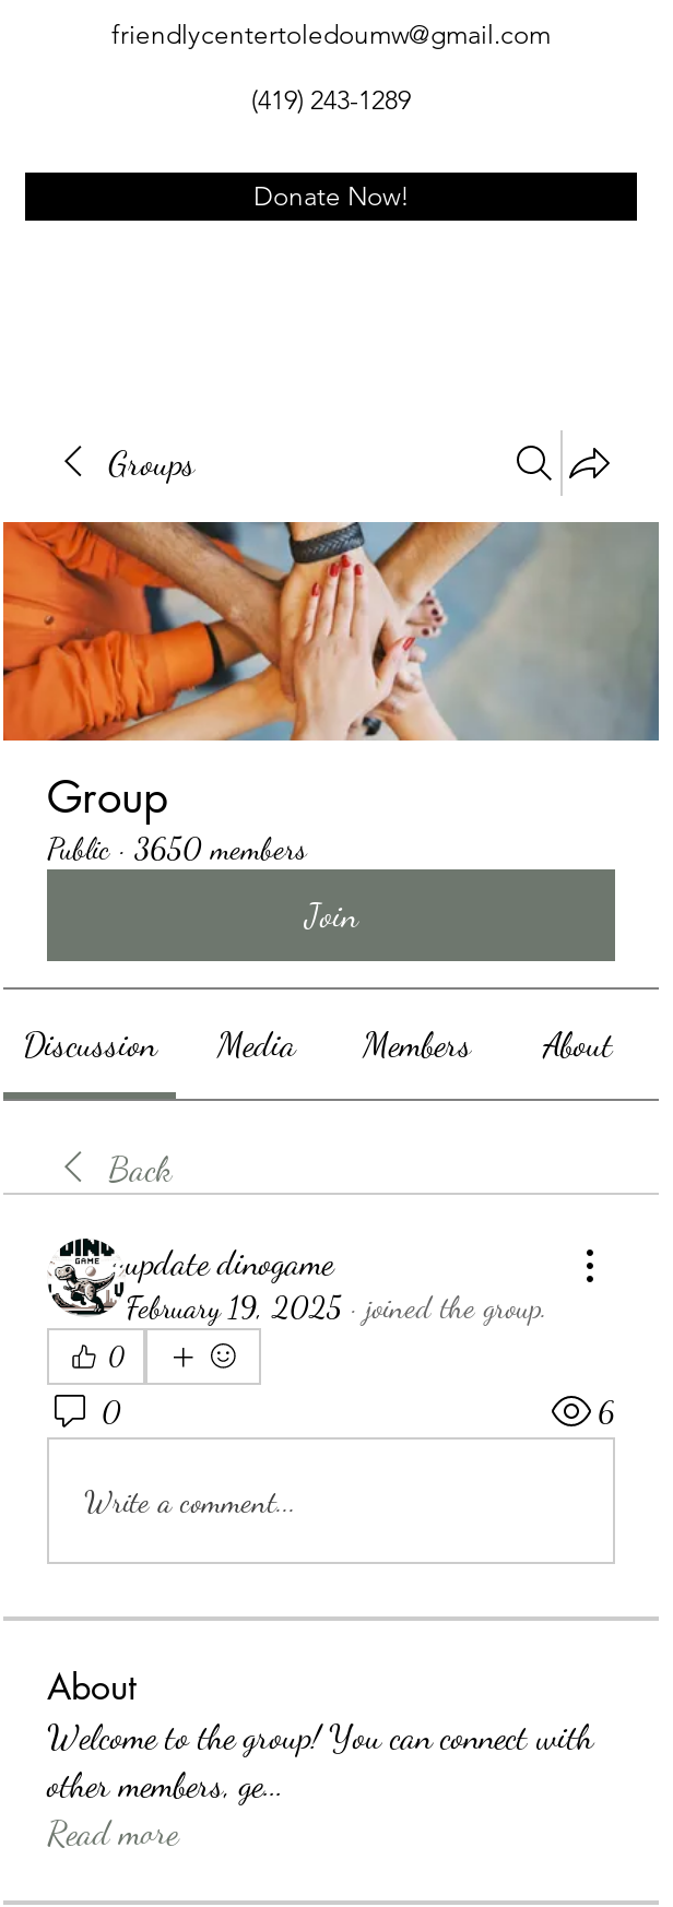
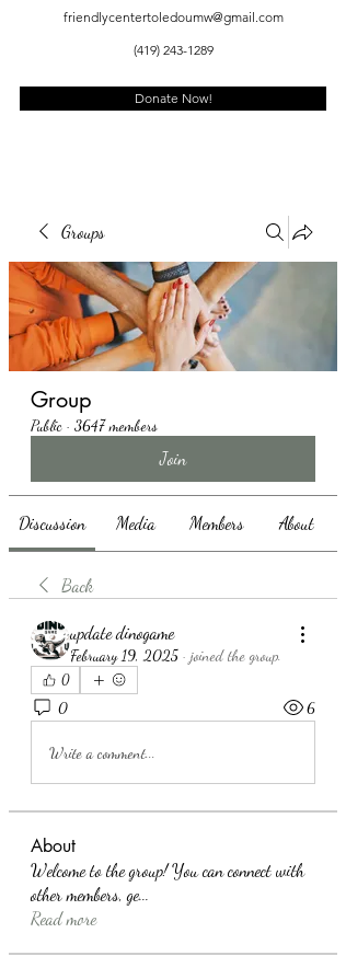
- Public · 3650 members
+ Public · 3647 members
